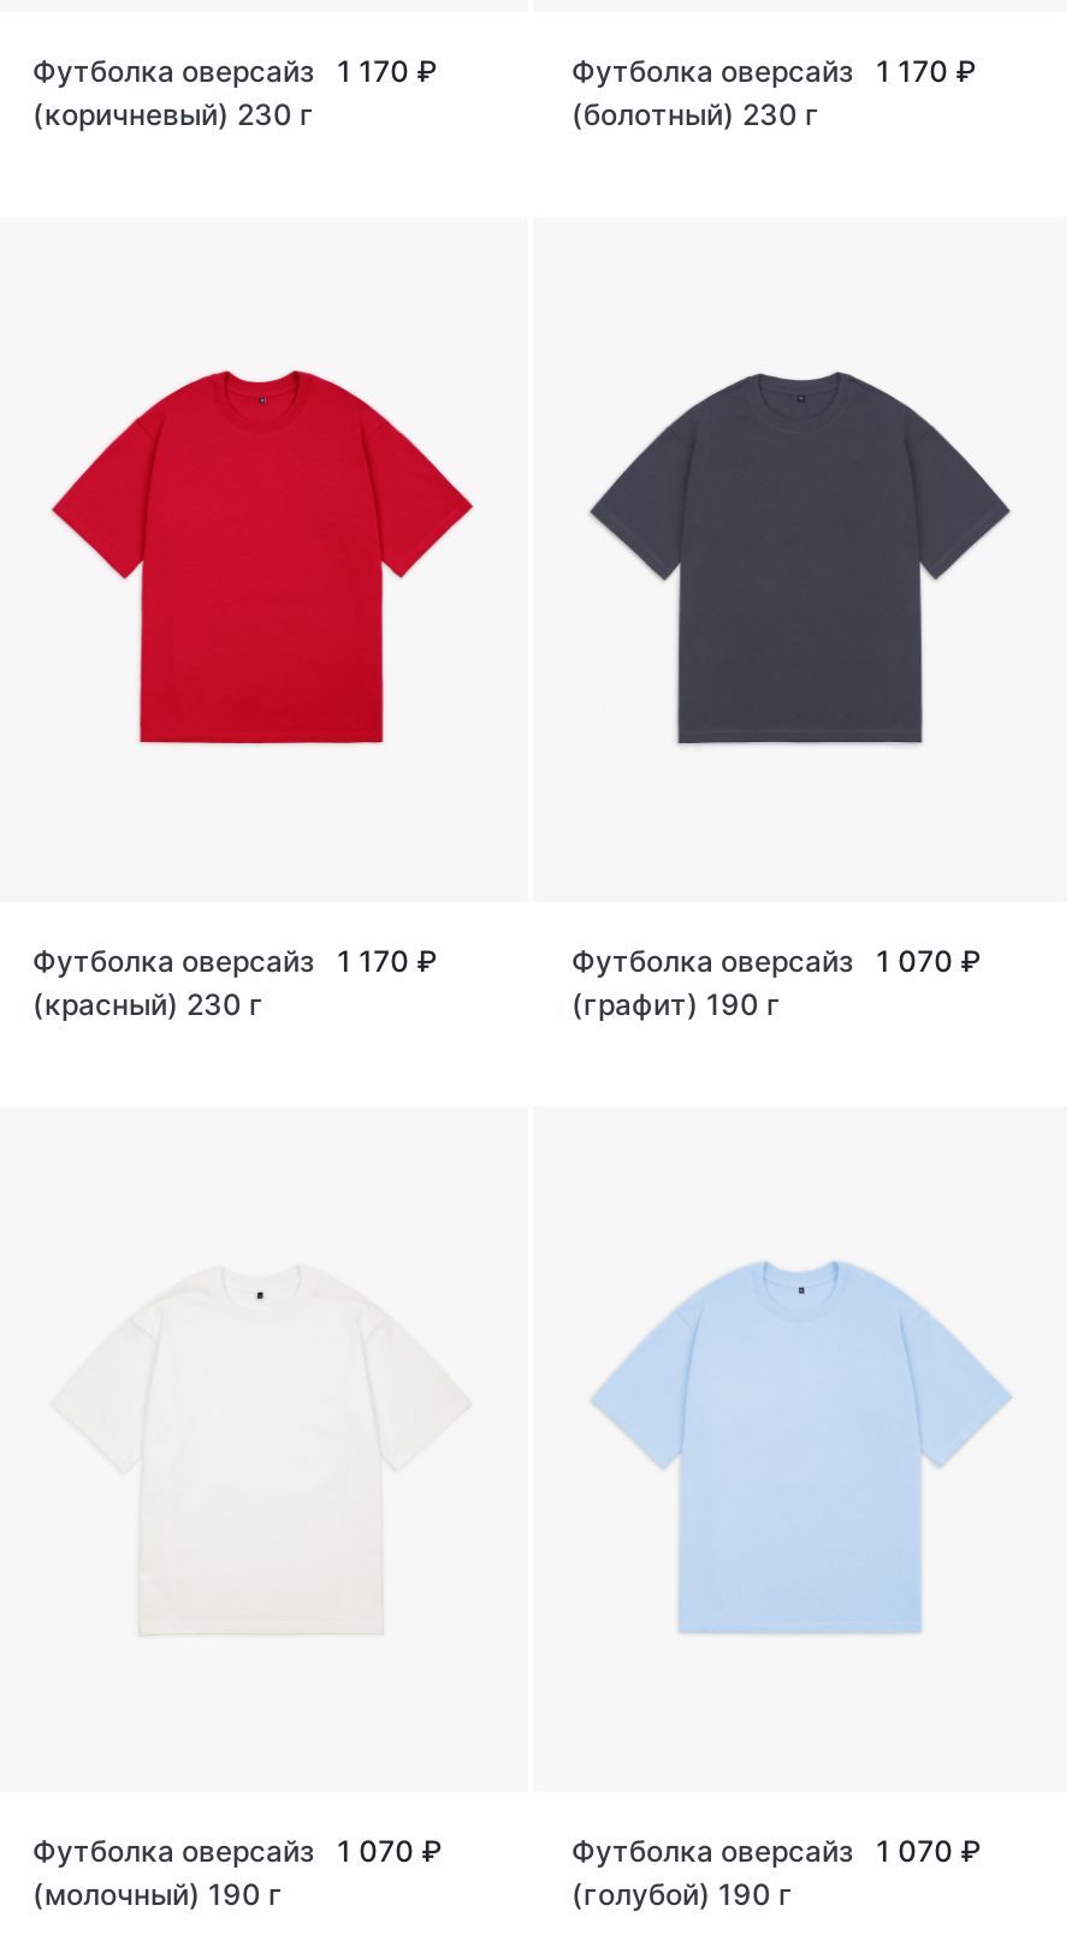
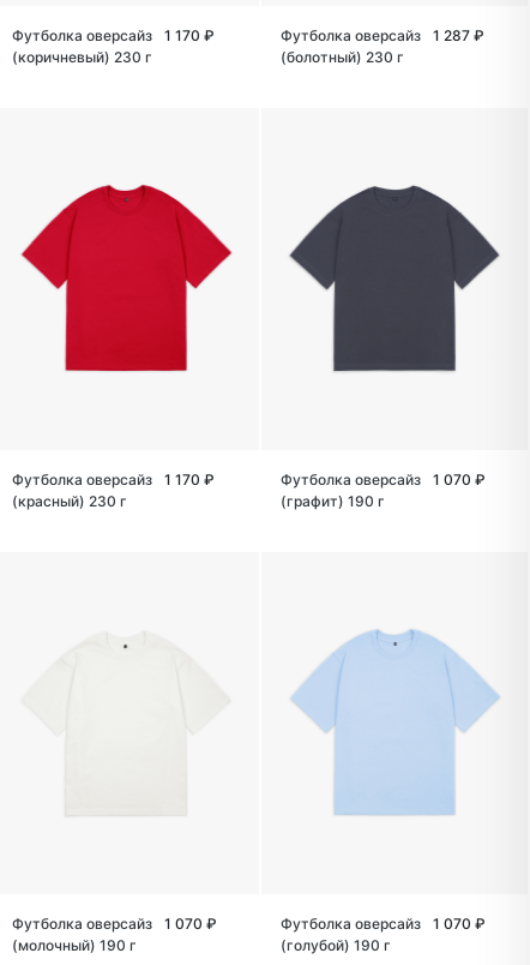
- Футболка оверсайз 1 170 ₽
+ Футболка оверсайз 1 287 ₽
